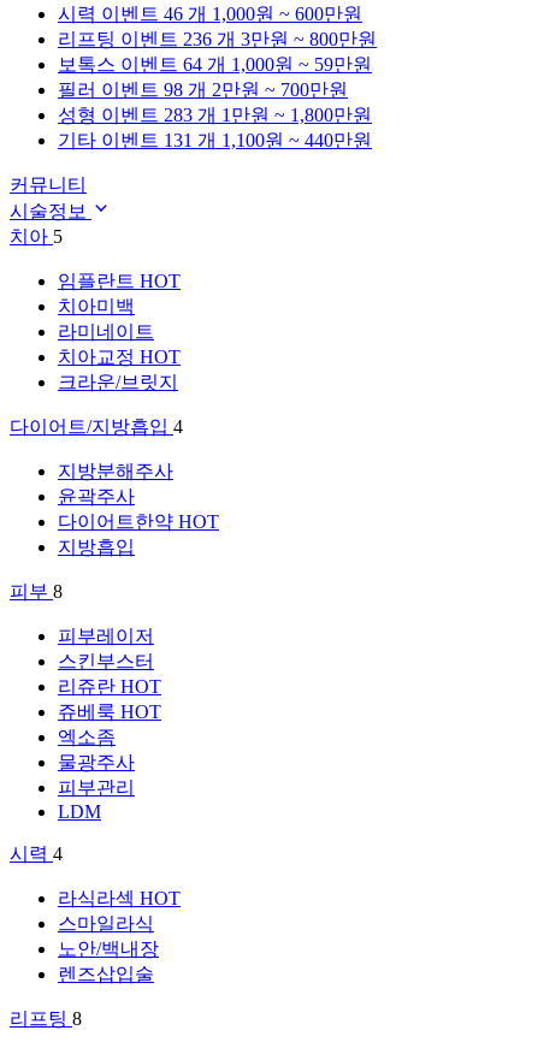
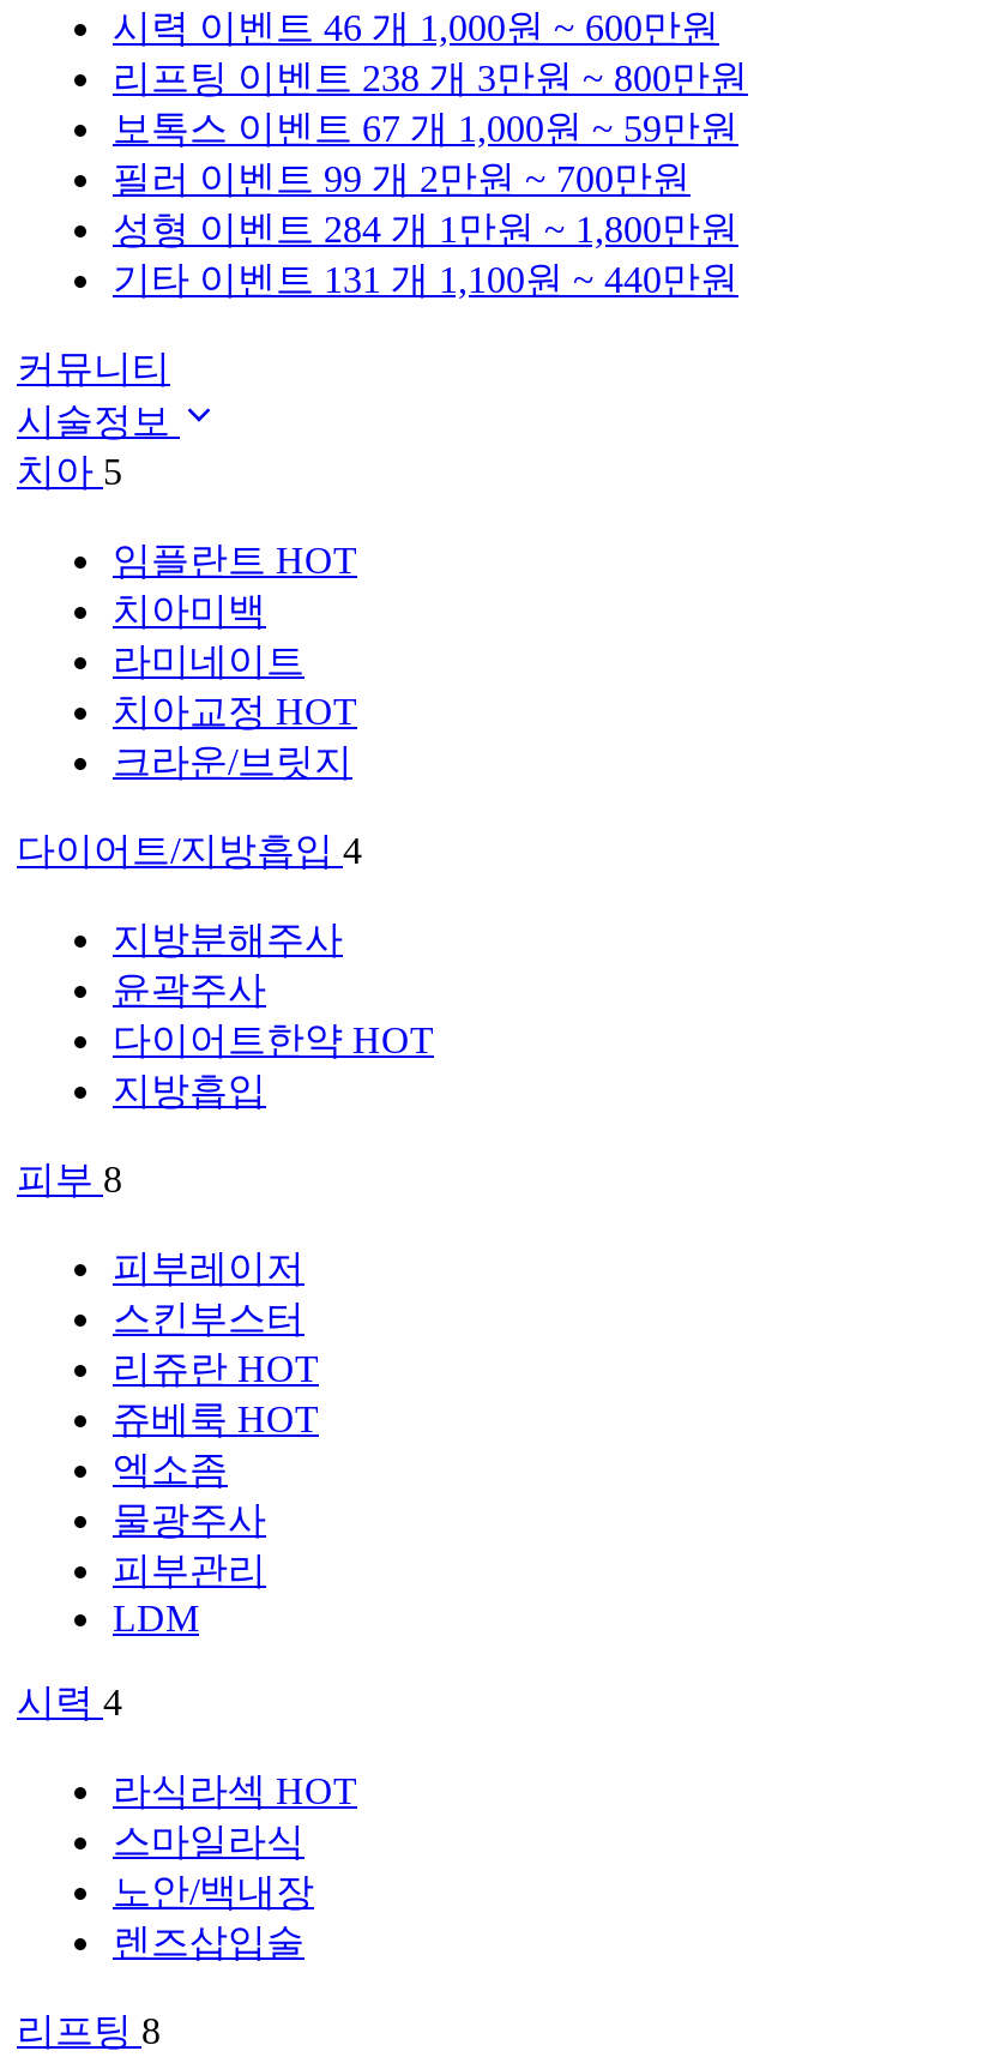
- 리프팅 이벤트 236 개 3만원 ~ 800만원
+ 리프팅 이벤트 238 개 3만원 ~ 800만원

- 보톡스 이벤트 64 개 1,000원 ~ 59만원
+ 보톡스 이벤트 67 개 1,000원 ~ 59만원

- 필러 이벤트 98 개 2만원 ~ 700만원
+ 필러 이벤트 99 개 2만원 ~ 700만원

- 성형 이벤트 283 개 1만원 ~ 1,800만원
+ 성형 이벤트 284 개 1만원 ~ 1,800만원
